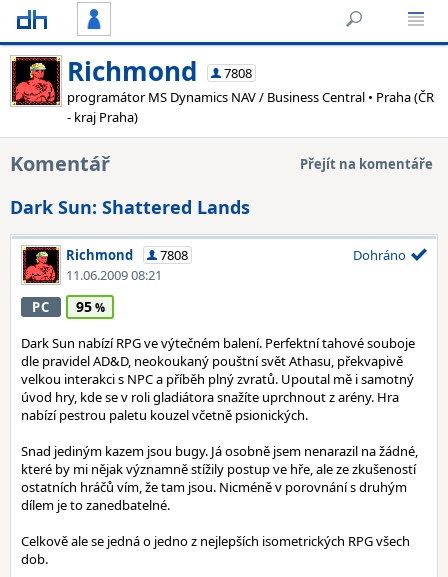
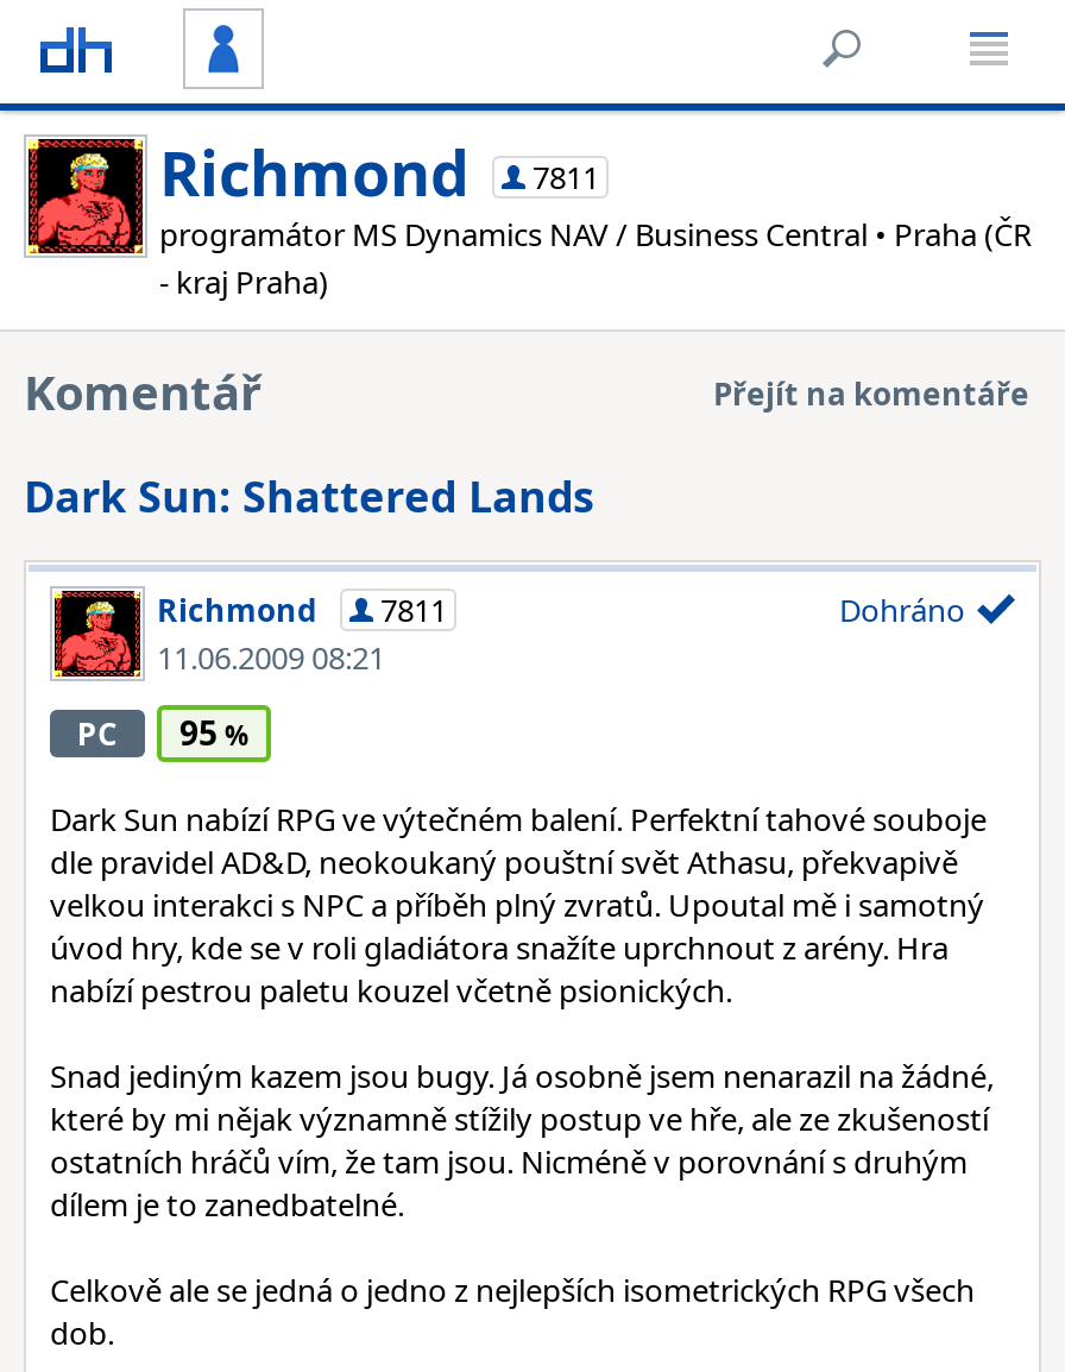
- Richmond 7808
+ Richmond 7811

- Richmond 7808
+ Richmond 7811
